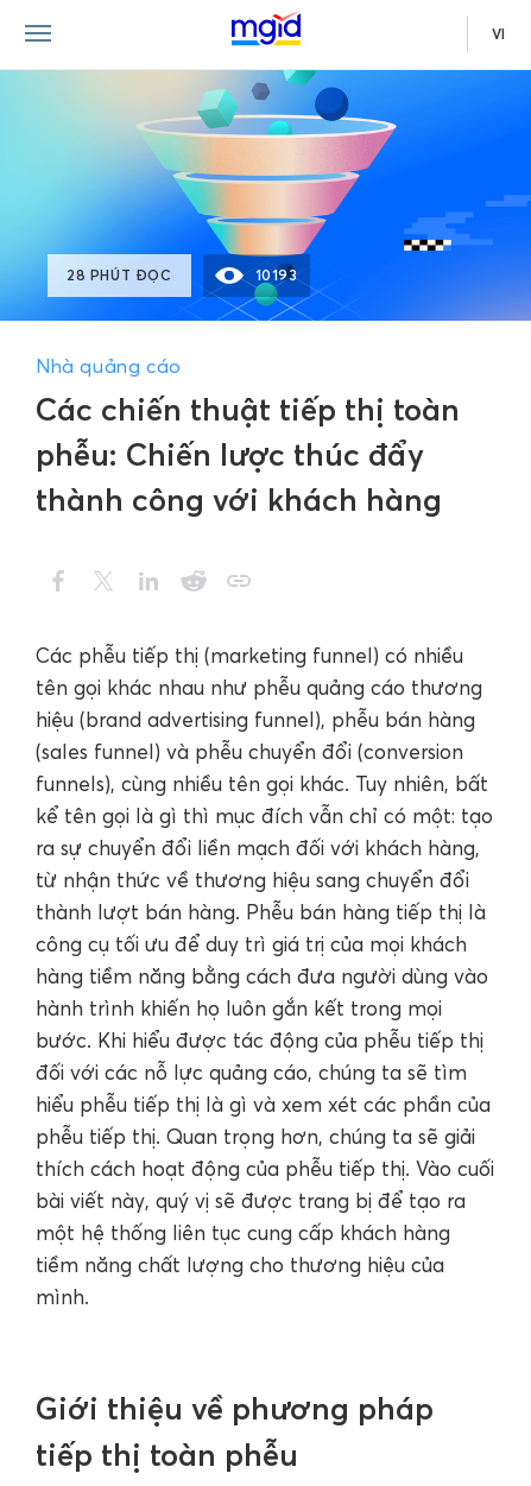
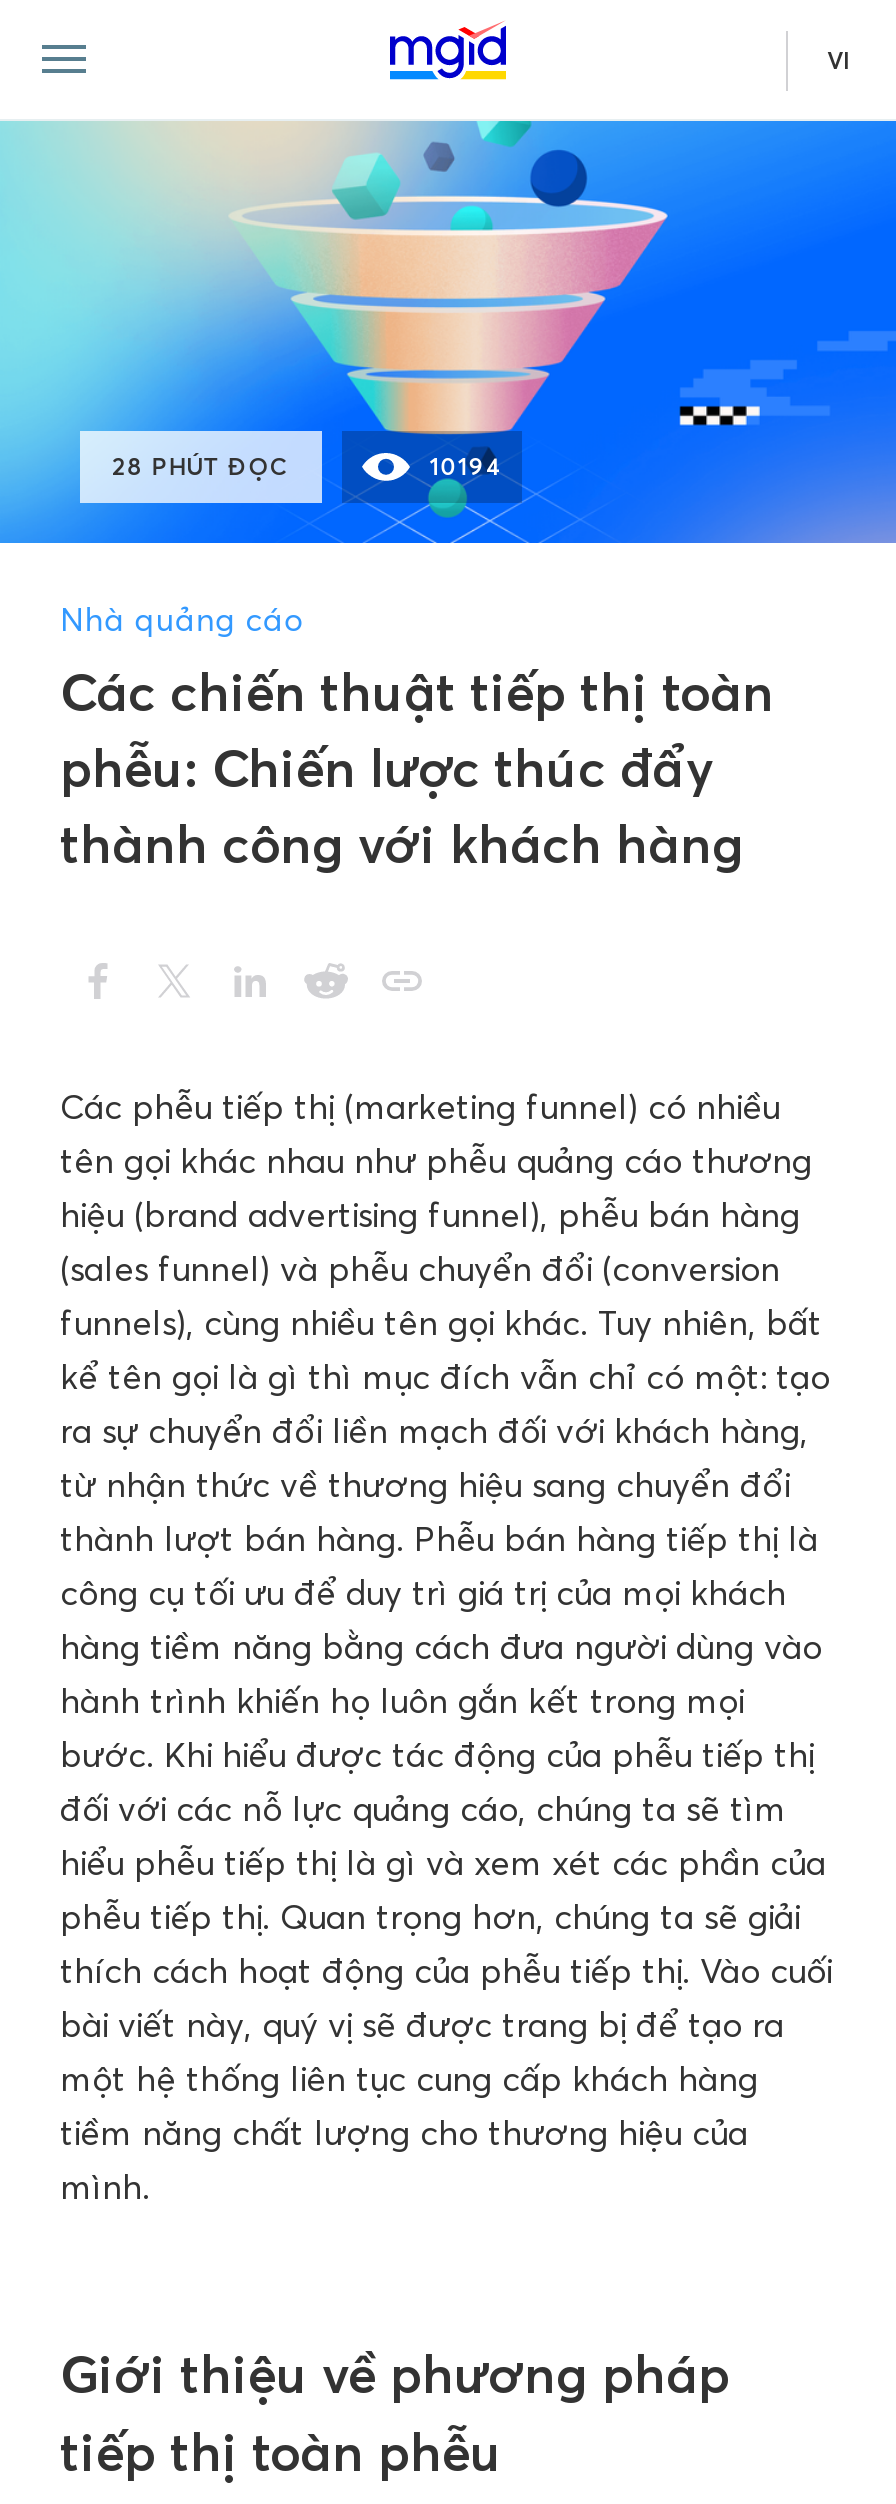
- 10193
+ 10194
